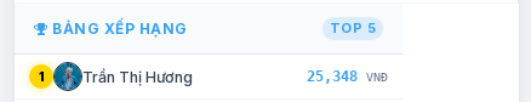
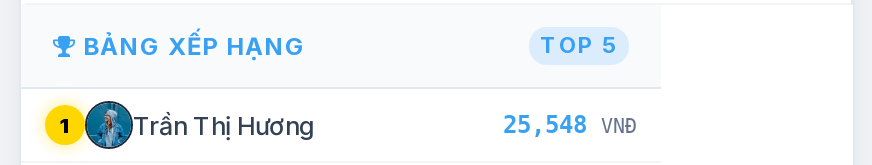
- 25,348 VNĐ
+ 25,548 VNĐ
